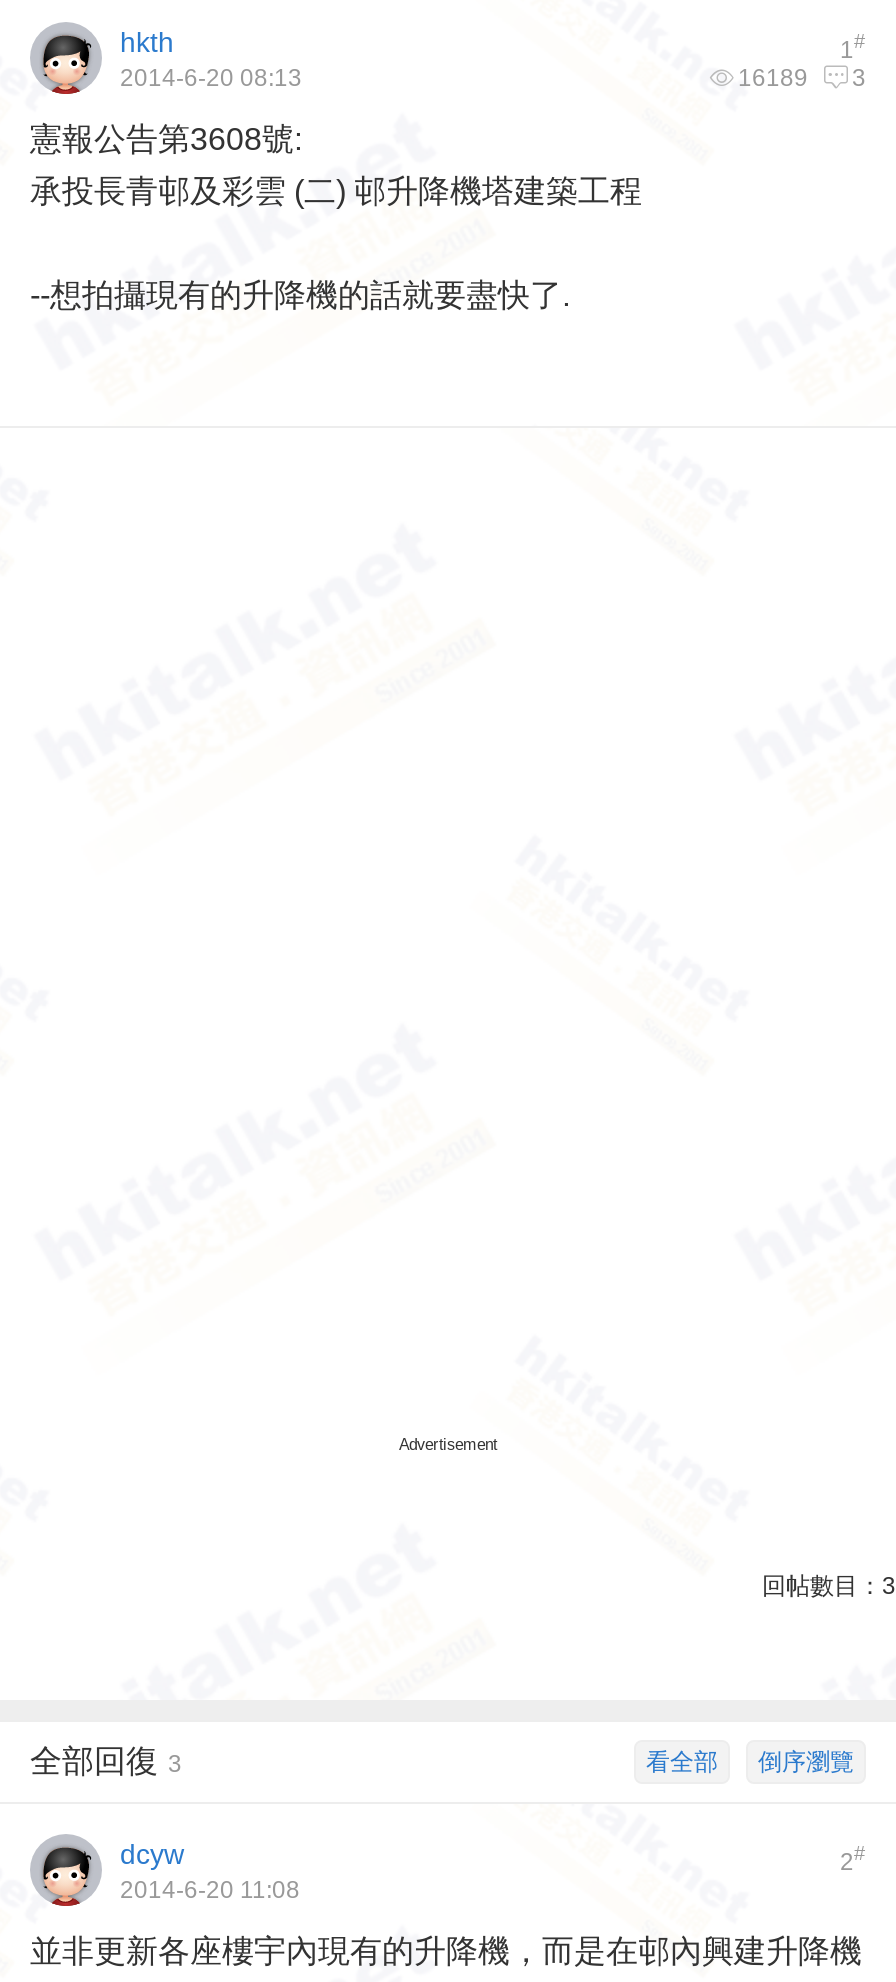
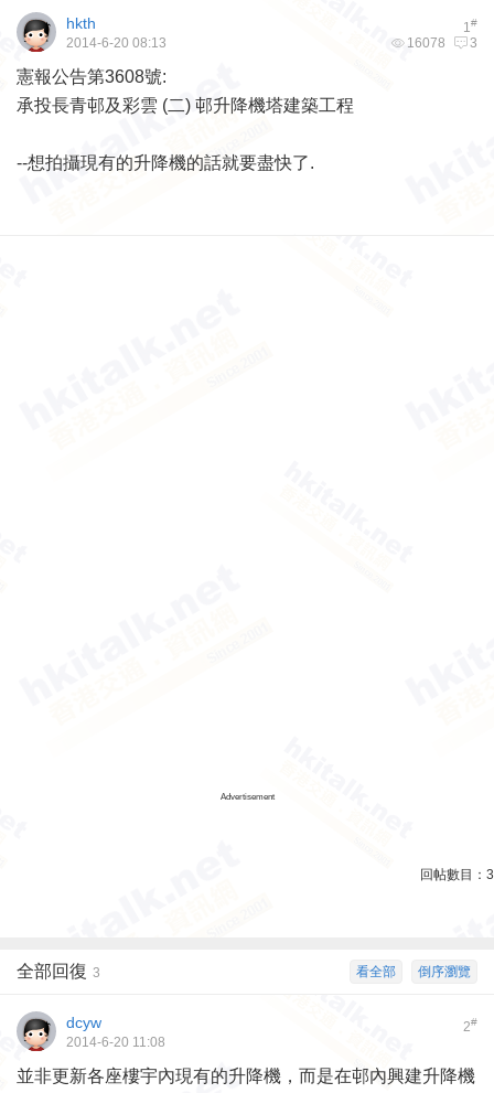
- 16189 3
+ 16078 3
